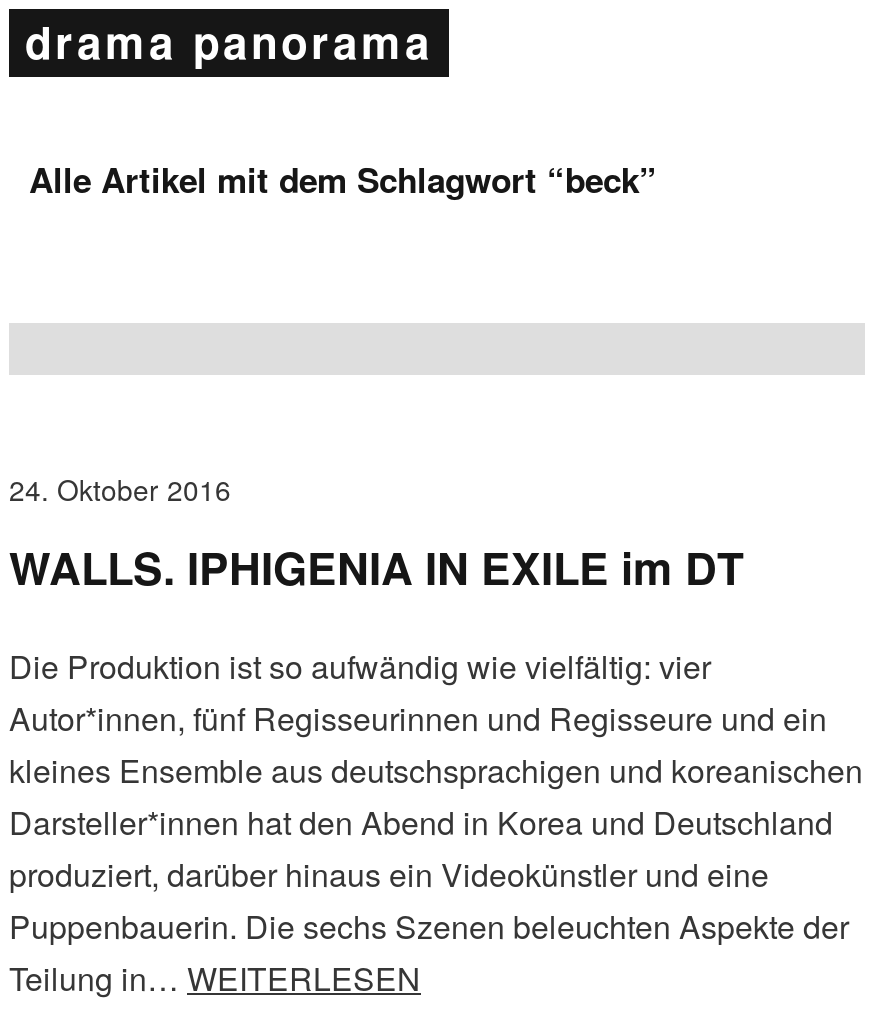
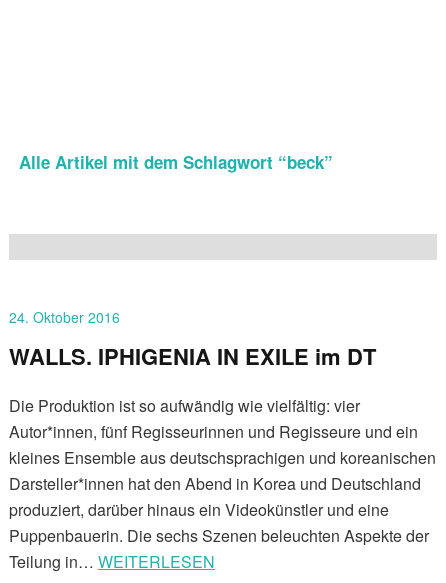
- drama panorama
